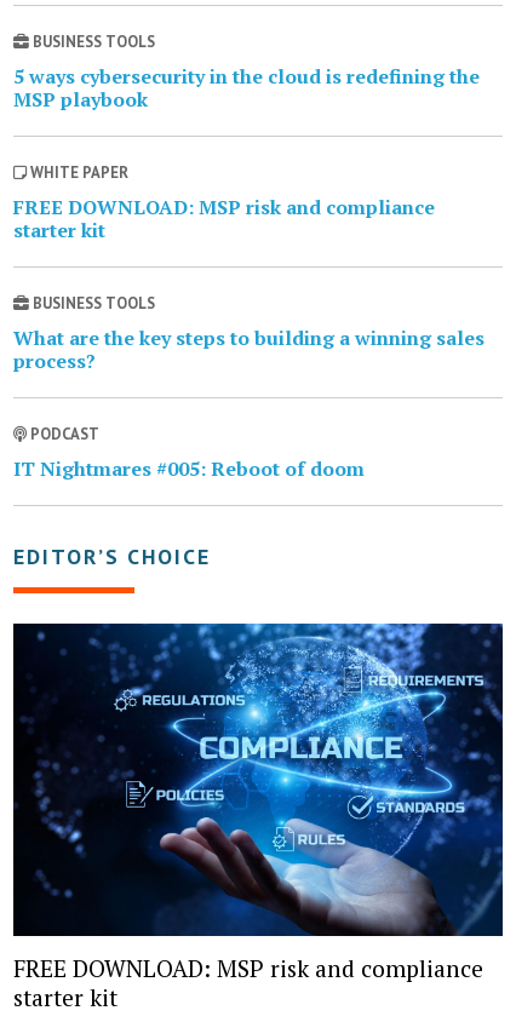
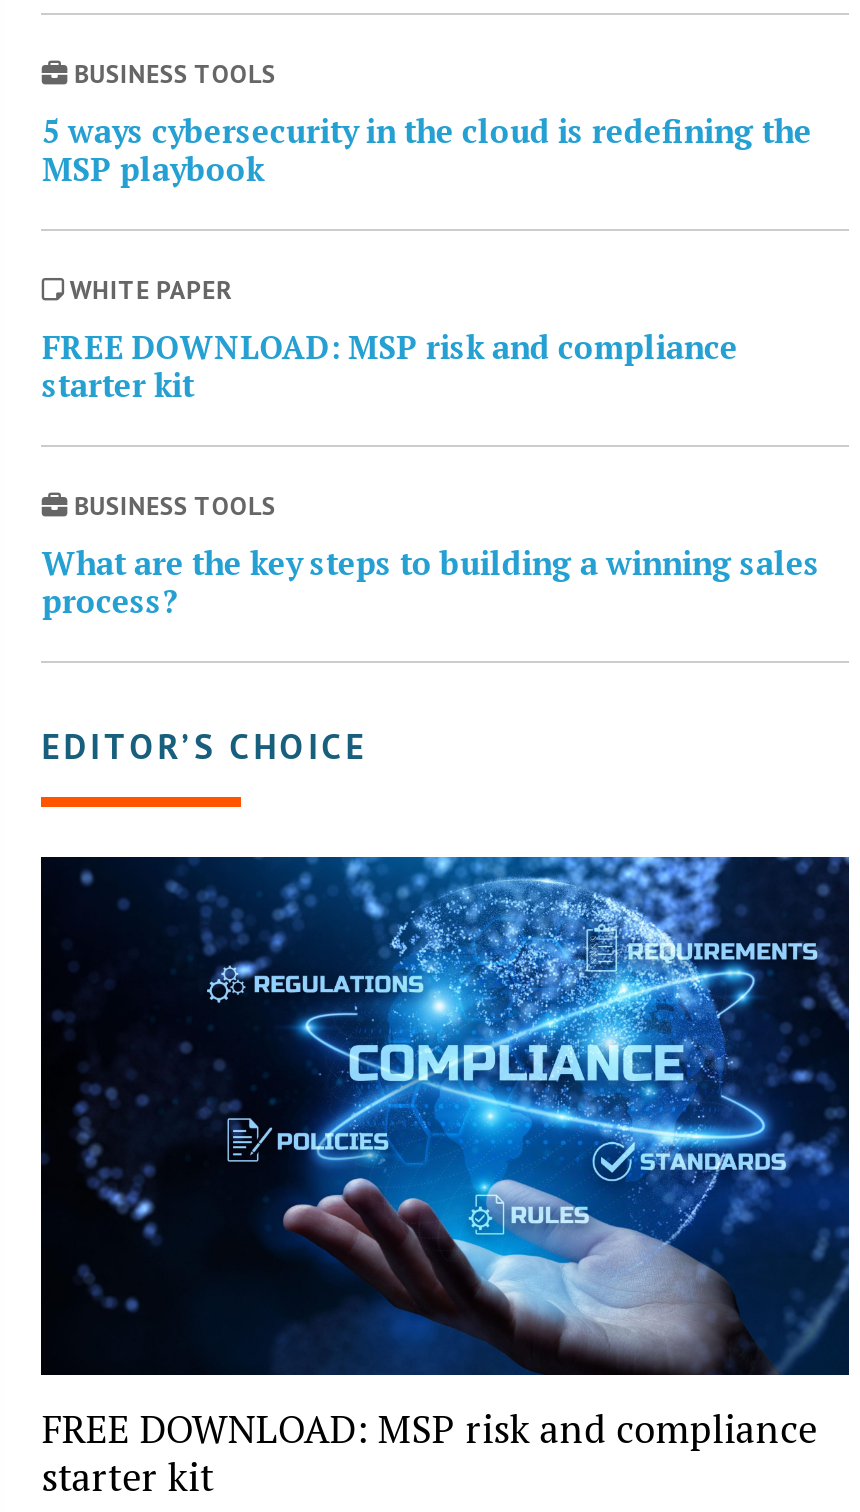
- PODCAST
- IT Nightmares #005: Reboot of doom
